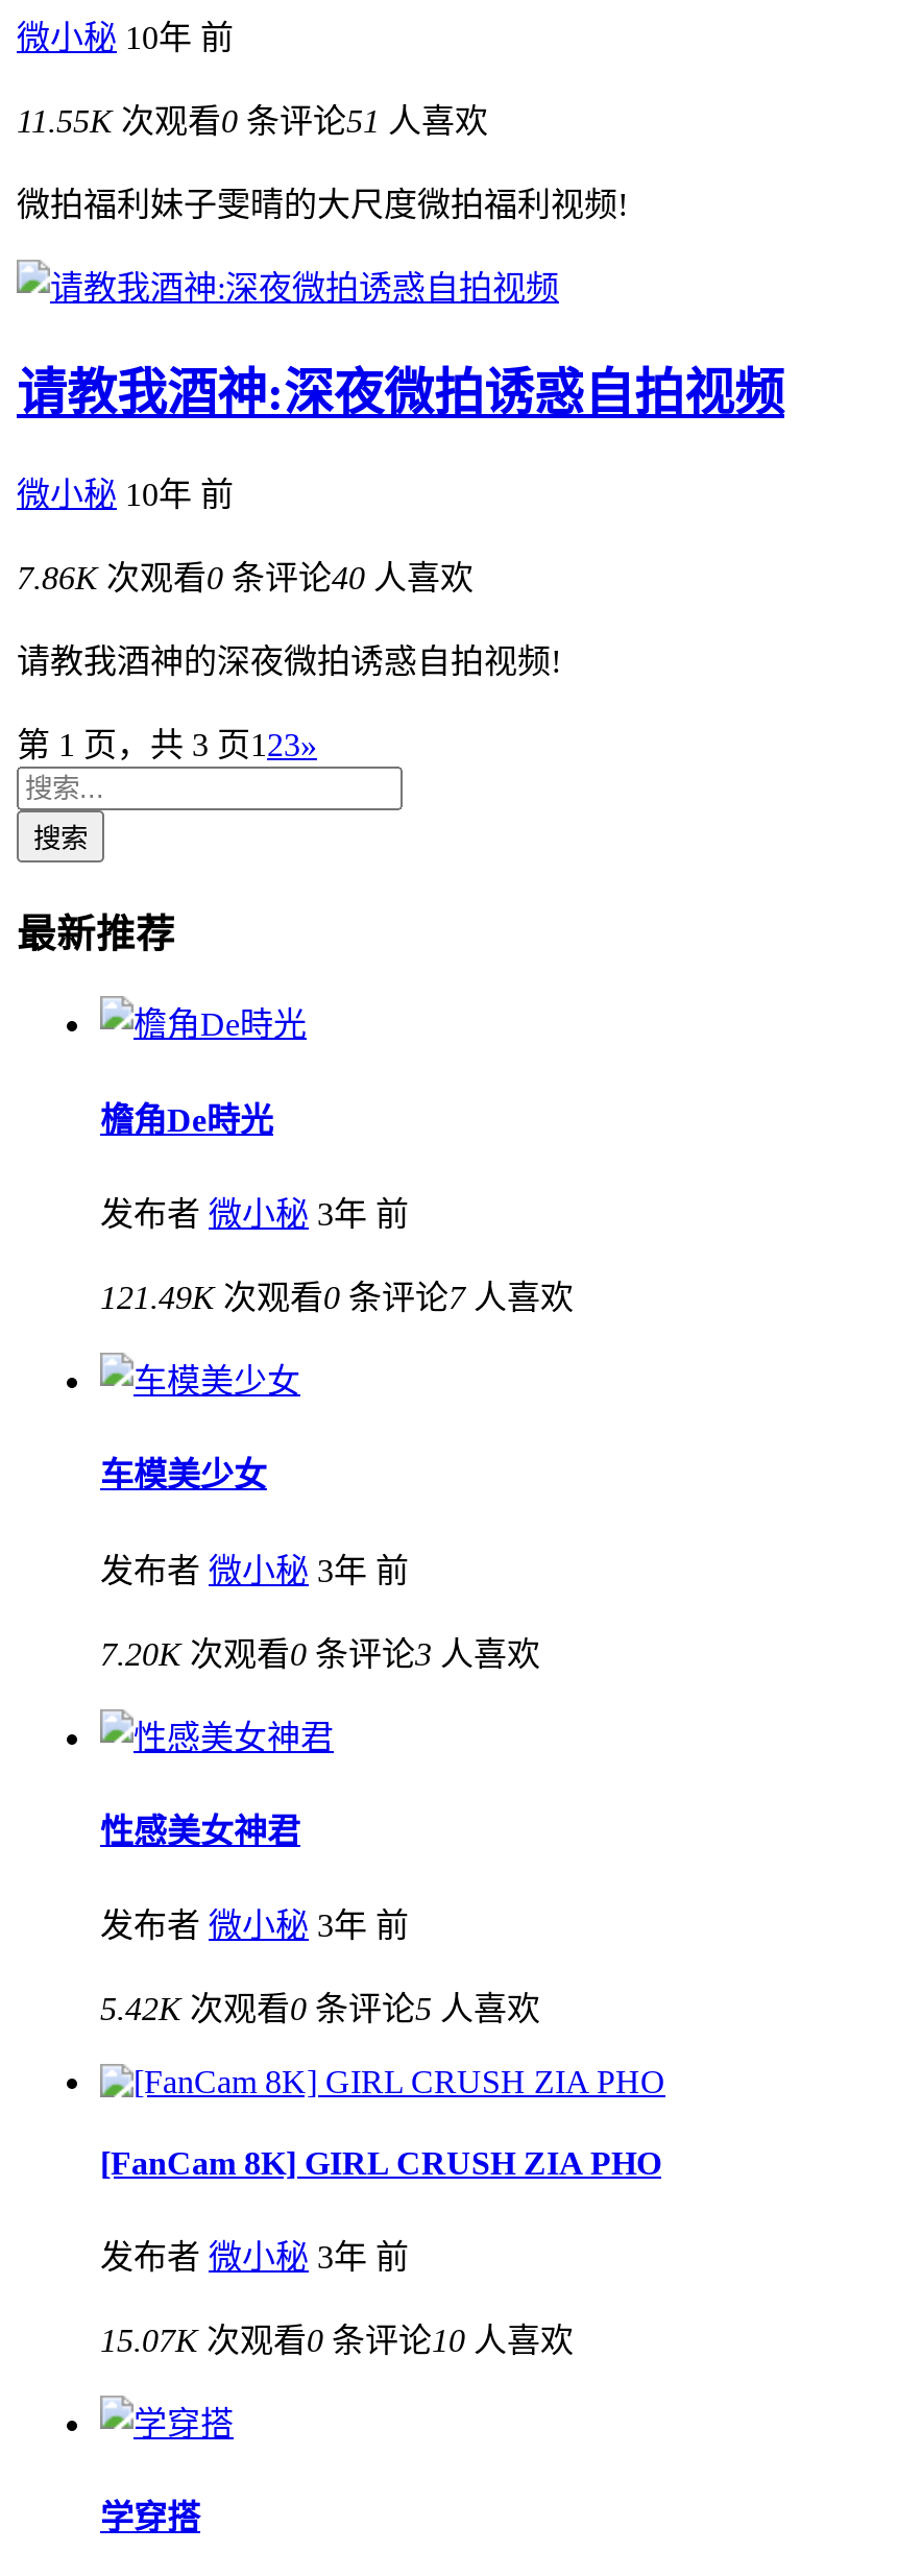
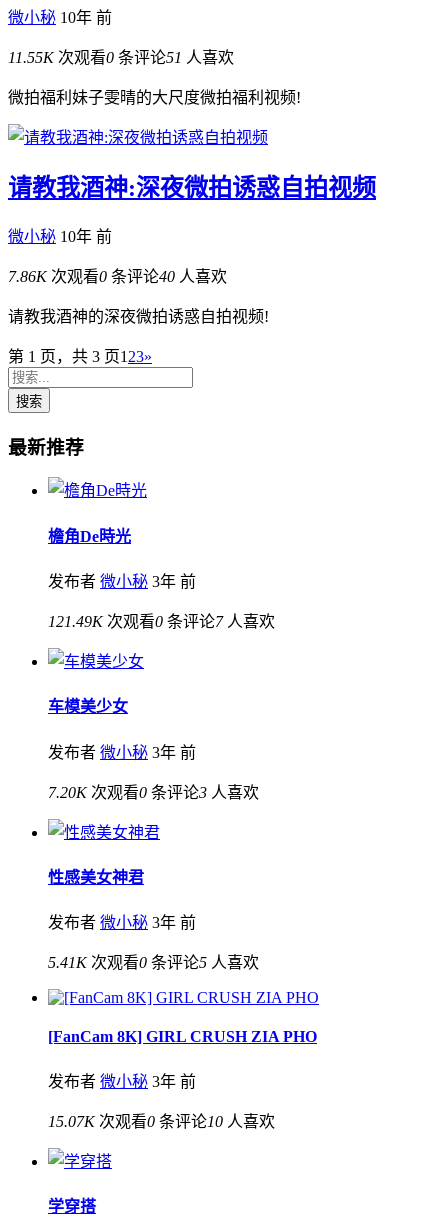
- 5.42K 次观看0 条评论5 人喜欢
+ 5.41K 次观看0 条评论5 人喜欢
